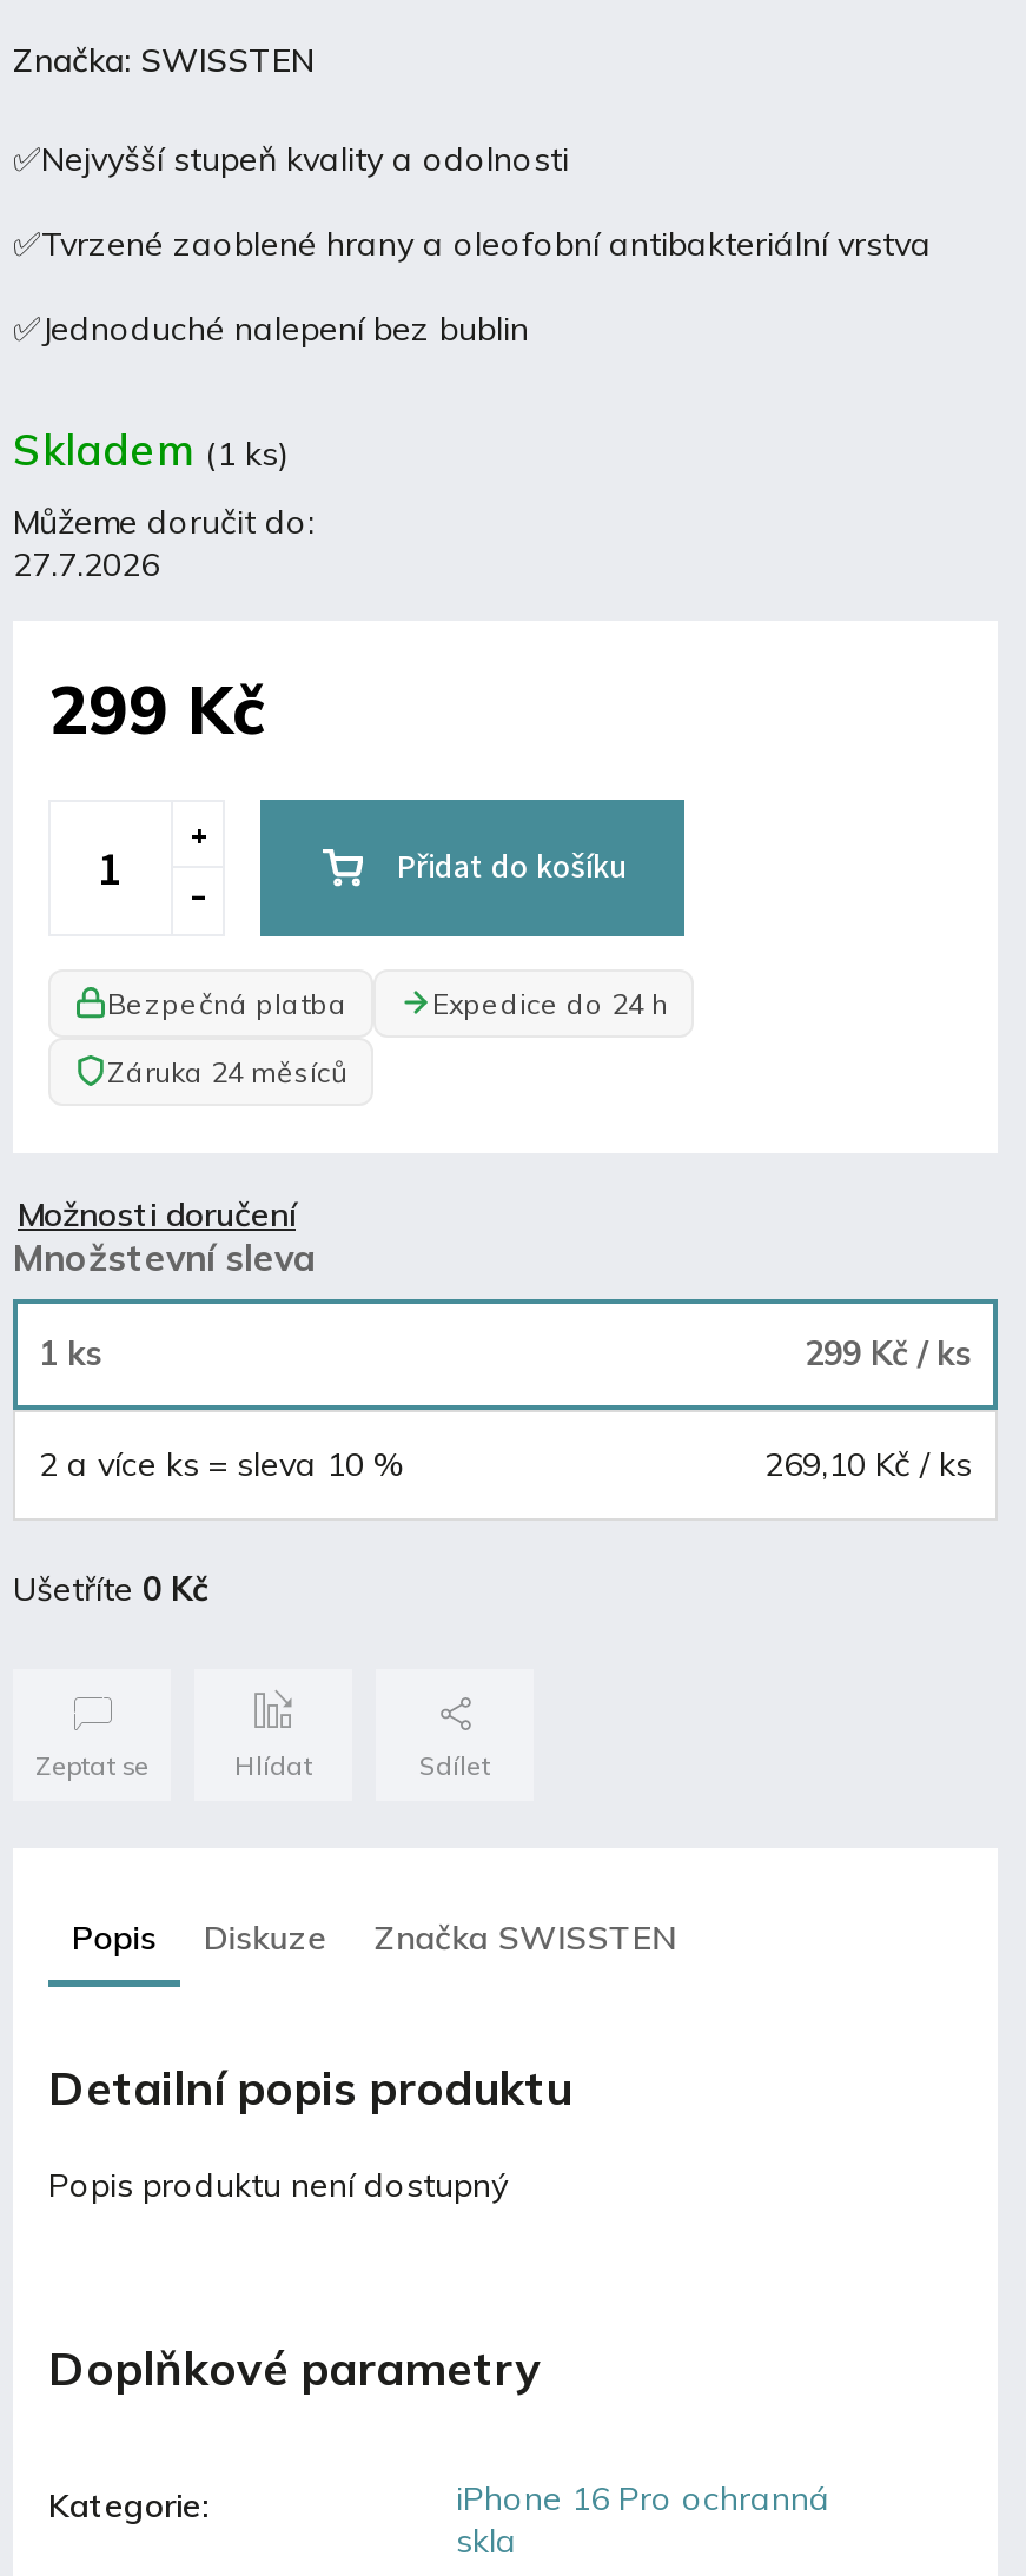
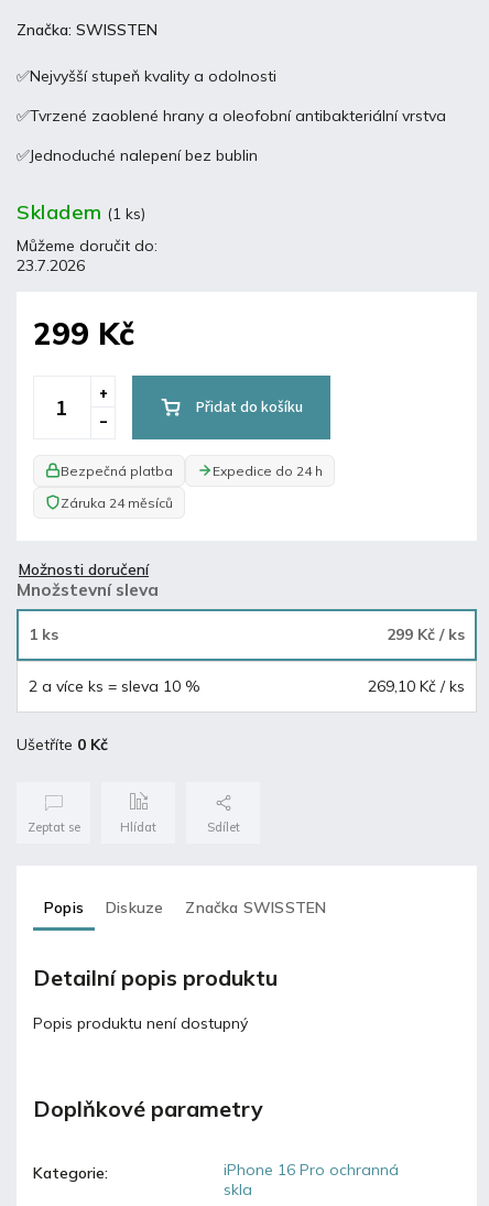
- 27.7.2026
+ 23.7.2026
